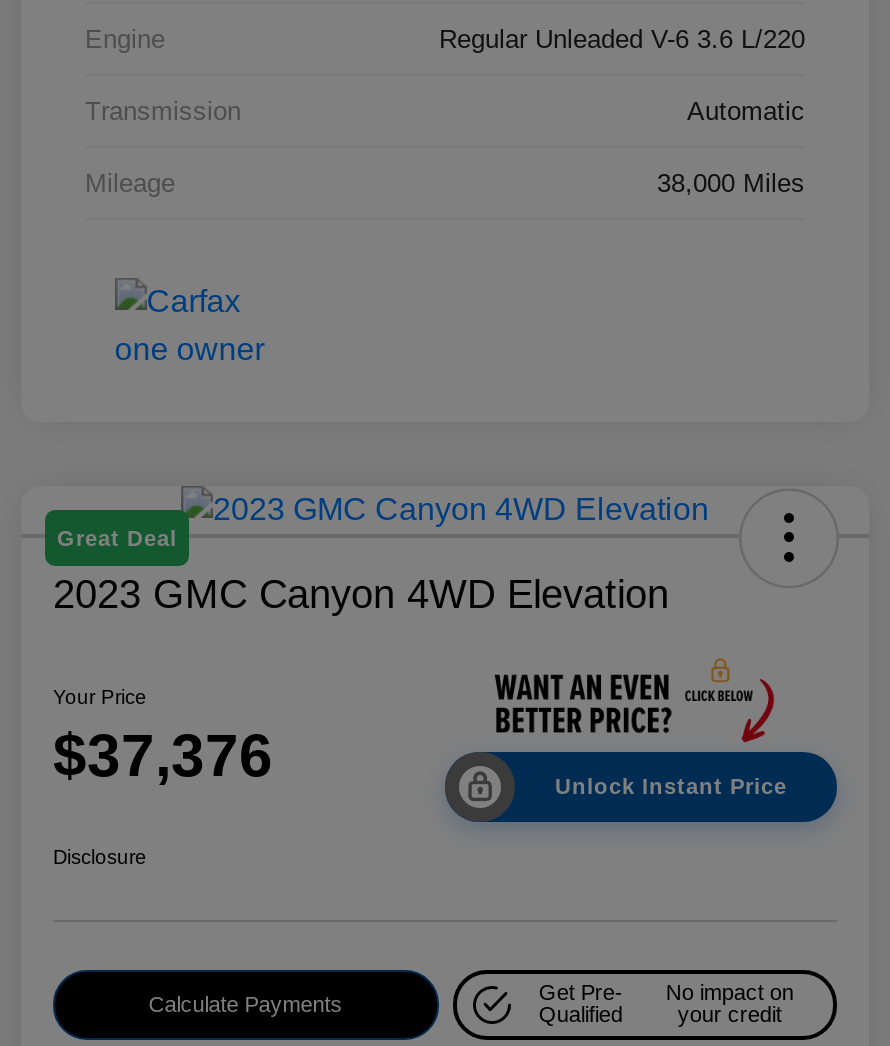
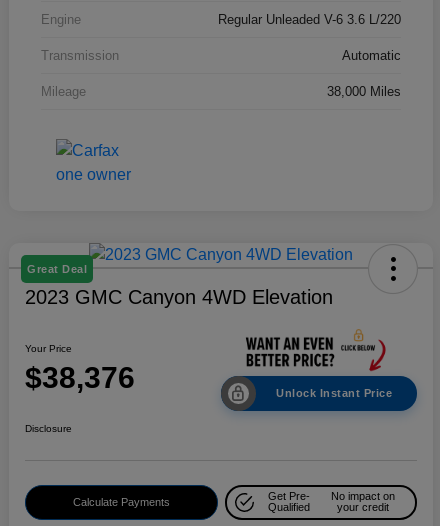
- $37,376
+ $38,376
